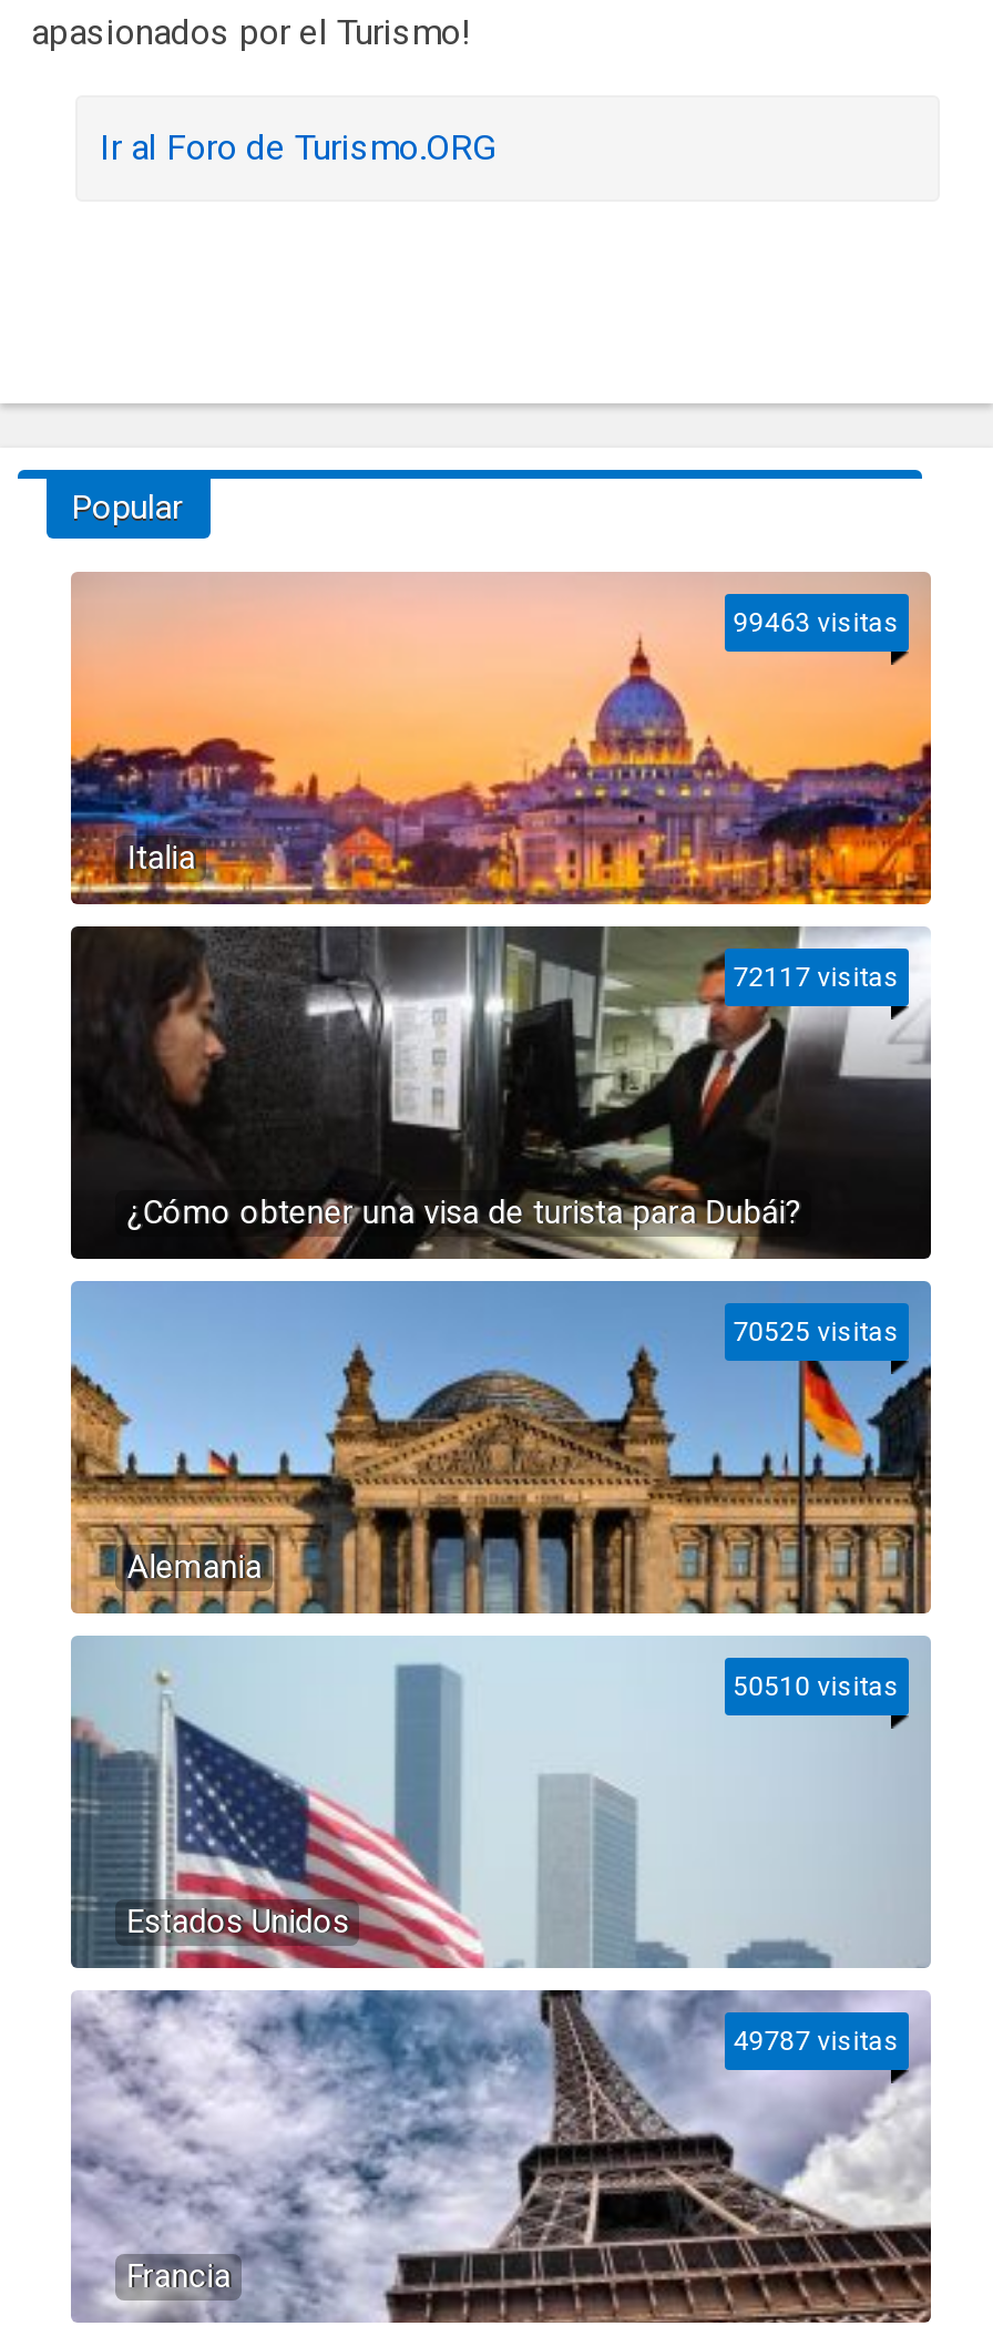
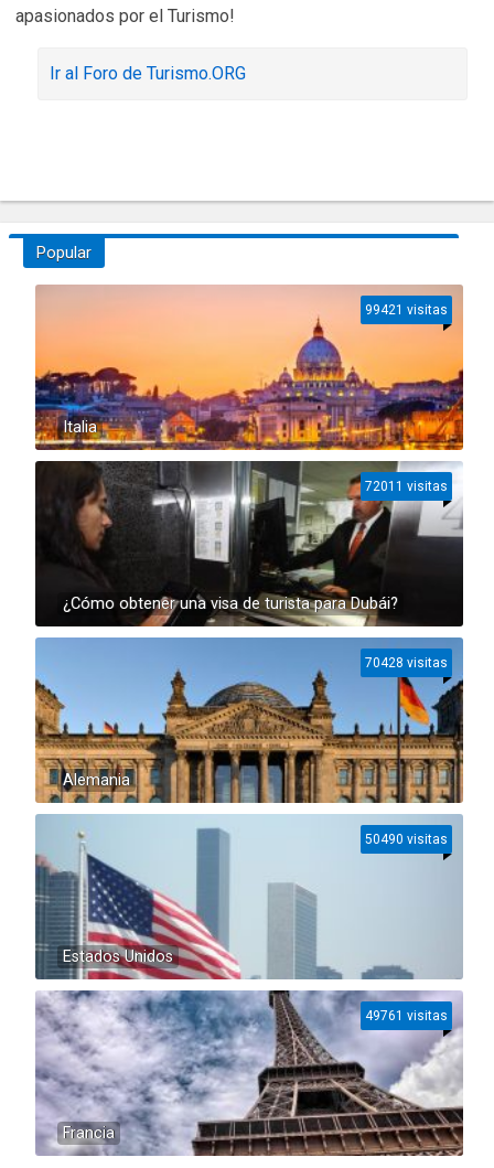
- 99463 visitas
+ 99421 visitas

- 72117 visitas
+ 72011 visitas

- 70525 visitas
+ 70428 visitas

- 50510 visitas
+ 50490 visitas

- 49787 visitas
+ 49761 visitas
